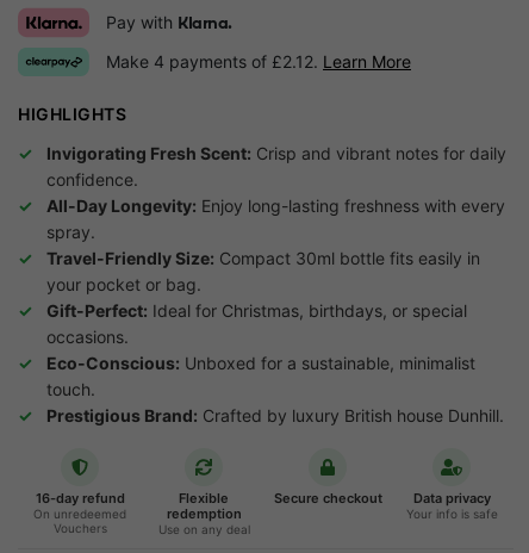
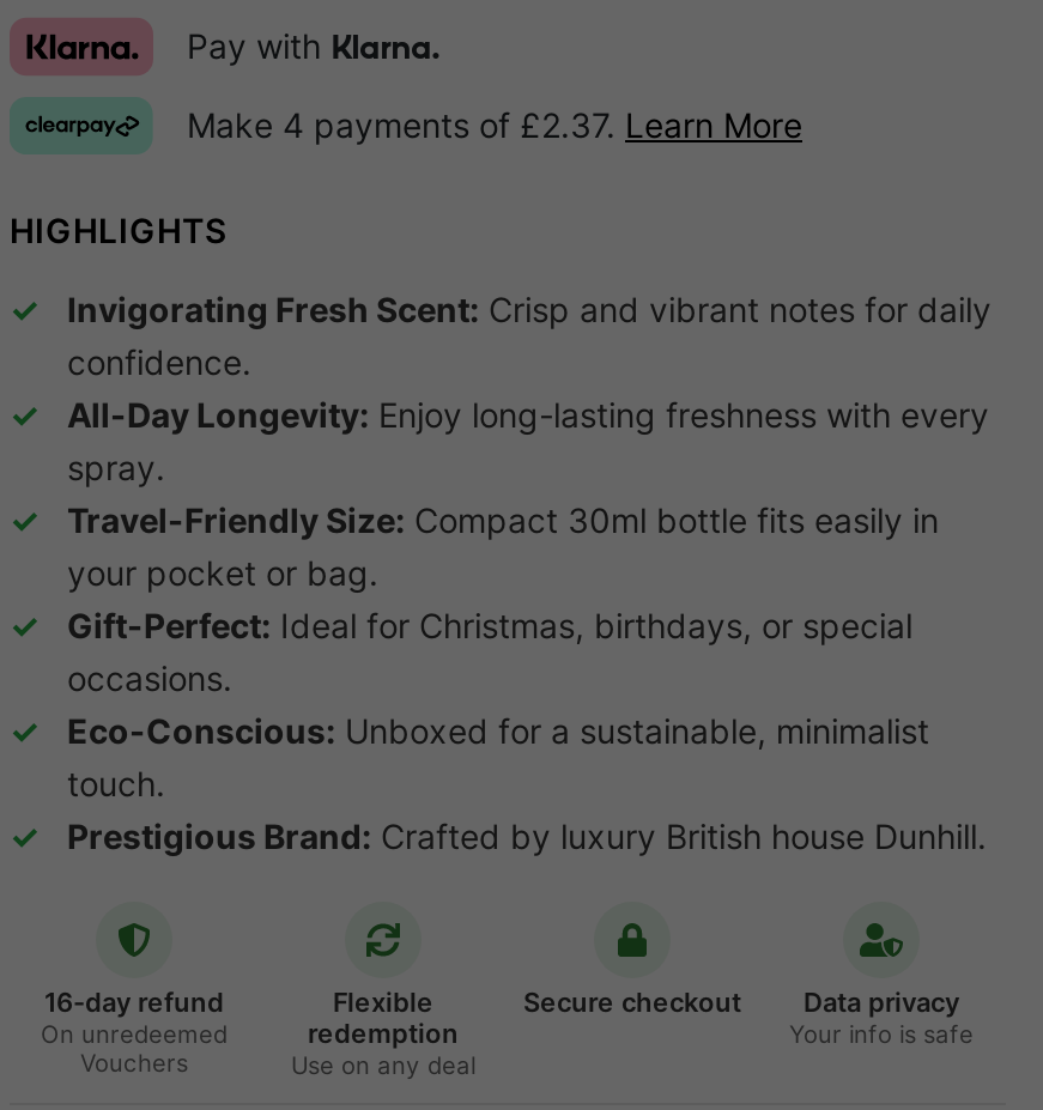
- Make 4 payments of £2.12. Learn More
+ Make 4 payments of £2.37. Learn More
